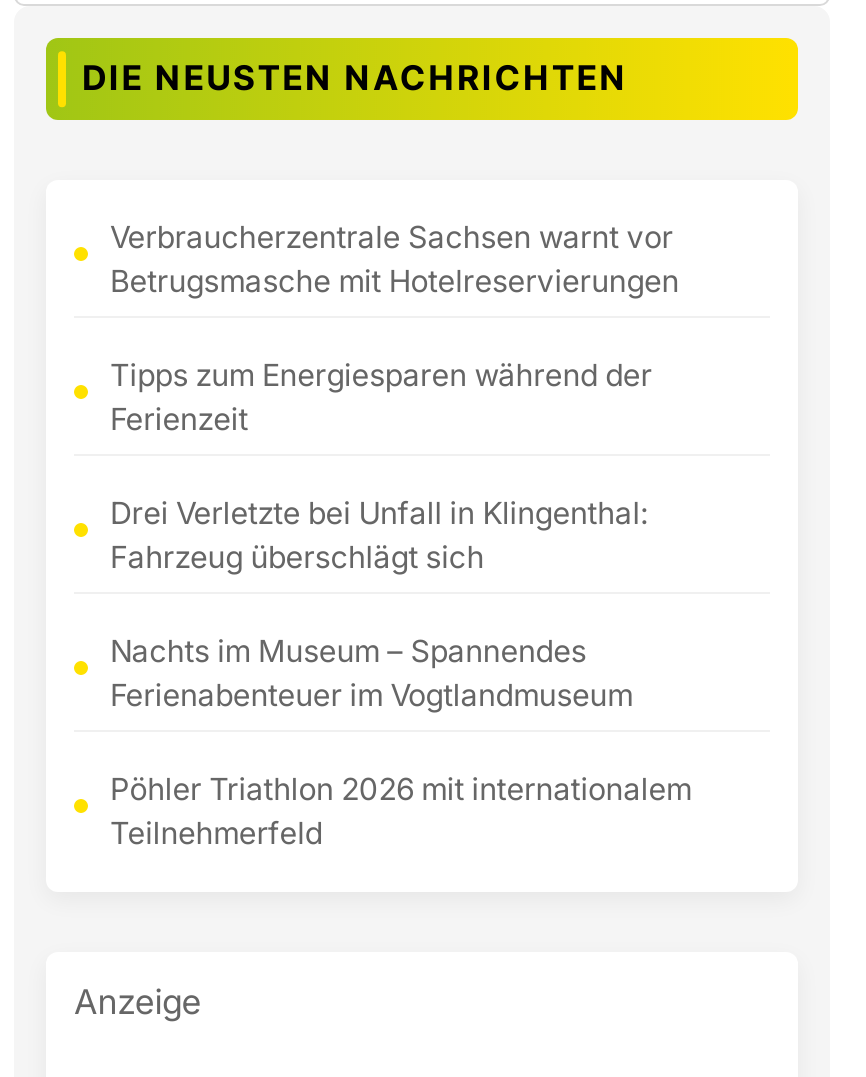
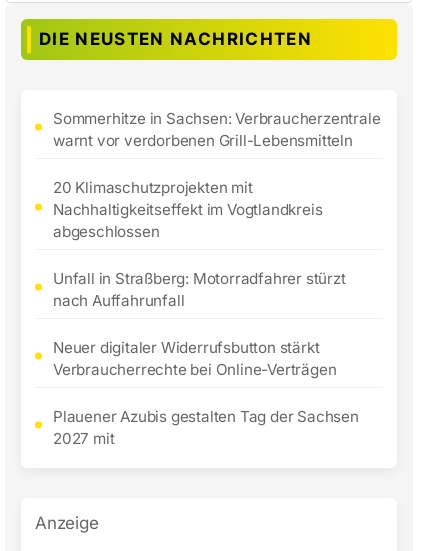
- Verbraucherzentrale Sachsen warnt vor
- Betrugsmasche mit Hotelreservierungen
+ Sommerhitze in Sachsen: Verbraucherzentrale
+ warnt vor verdorbenen Grill-Lebensmitteln

- Tipps zum Energiesparen während der
- Ferienzeit
+ 20 Klimaschutzprojekten mit
+ Nachhaltigkeitseffekt im Vogtlandkreis
+ abgeschlossen

- Drei Verletzte bei Unfall in Klingenthal:
- Fahrzeug überschlägt sich
+ Unfall in Straßberg: Motorradfahrer stürzt
+ nach Auffahrunfall

- Nachts im Museum – Spannendes
- Ferienabenteuer im Vogtlandmuseum
+ Neuer digitaler Widerrufsbutton stärkt
+ Verbraucherrechte bei Online-Verträgen

- Pöhler Triathlon 2026 mit internationalem
- Teilnehmerfeld
+ Plauener Azubis gestalten Tag der Sachsen
+ 2027 mit
